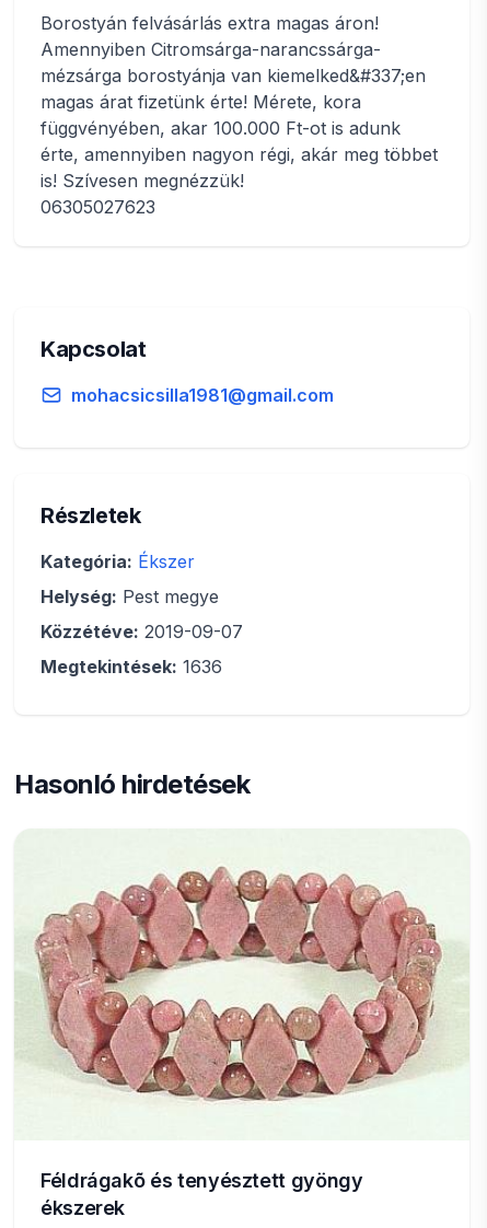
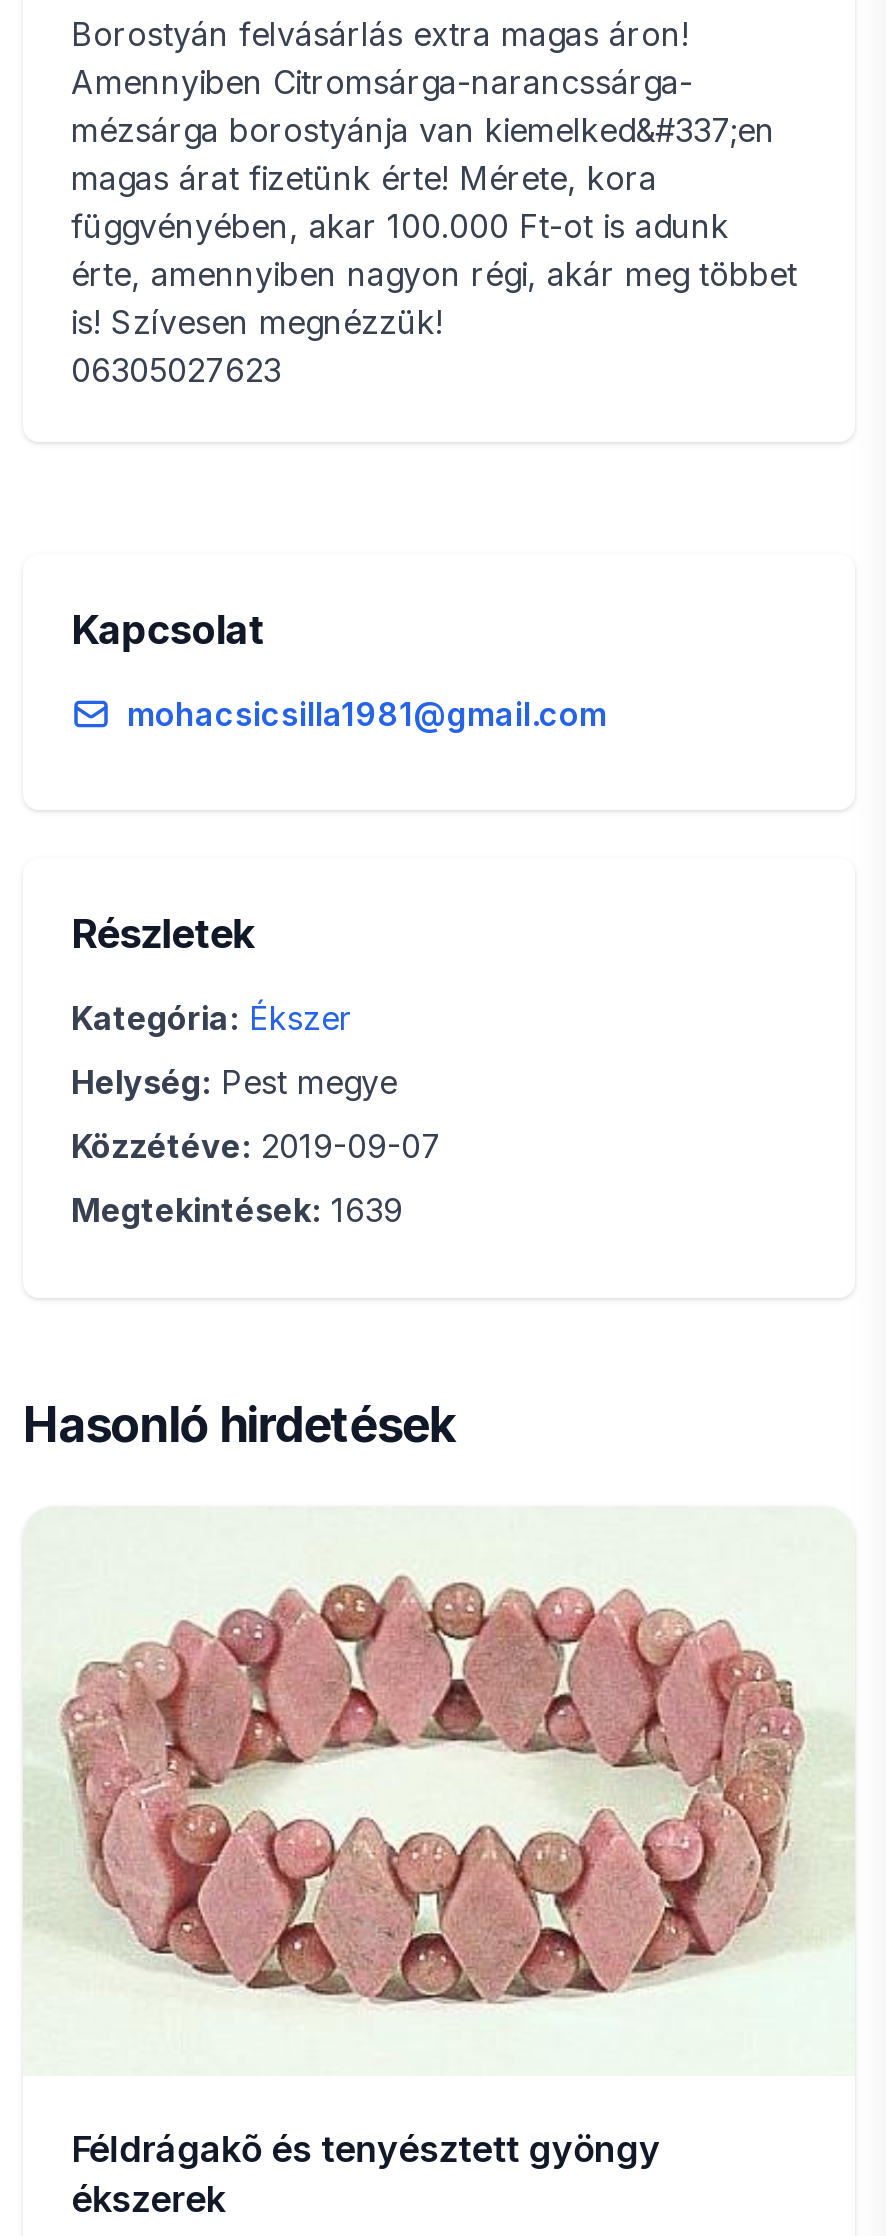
- Megtekintések: 1636
+ Megtekintések: 1639
